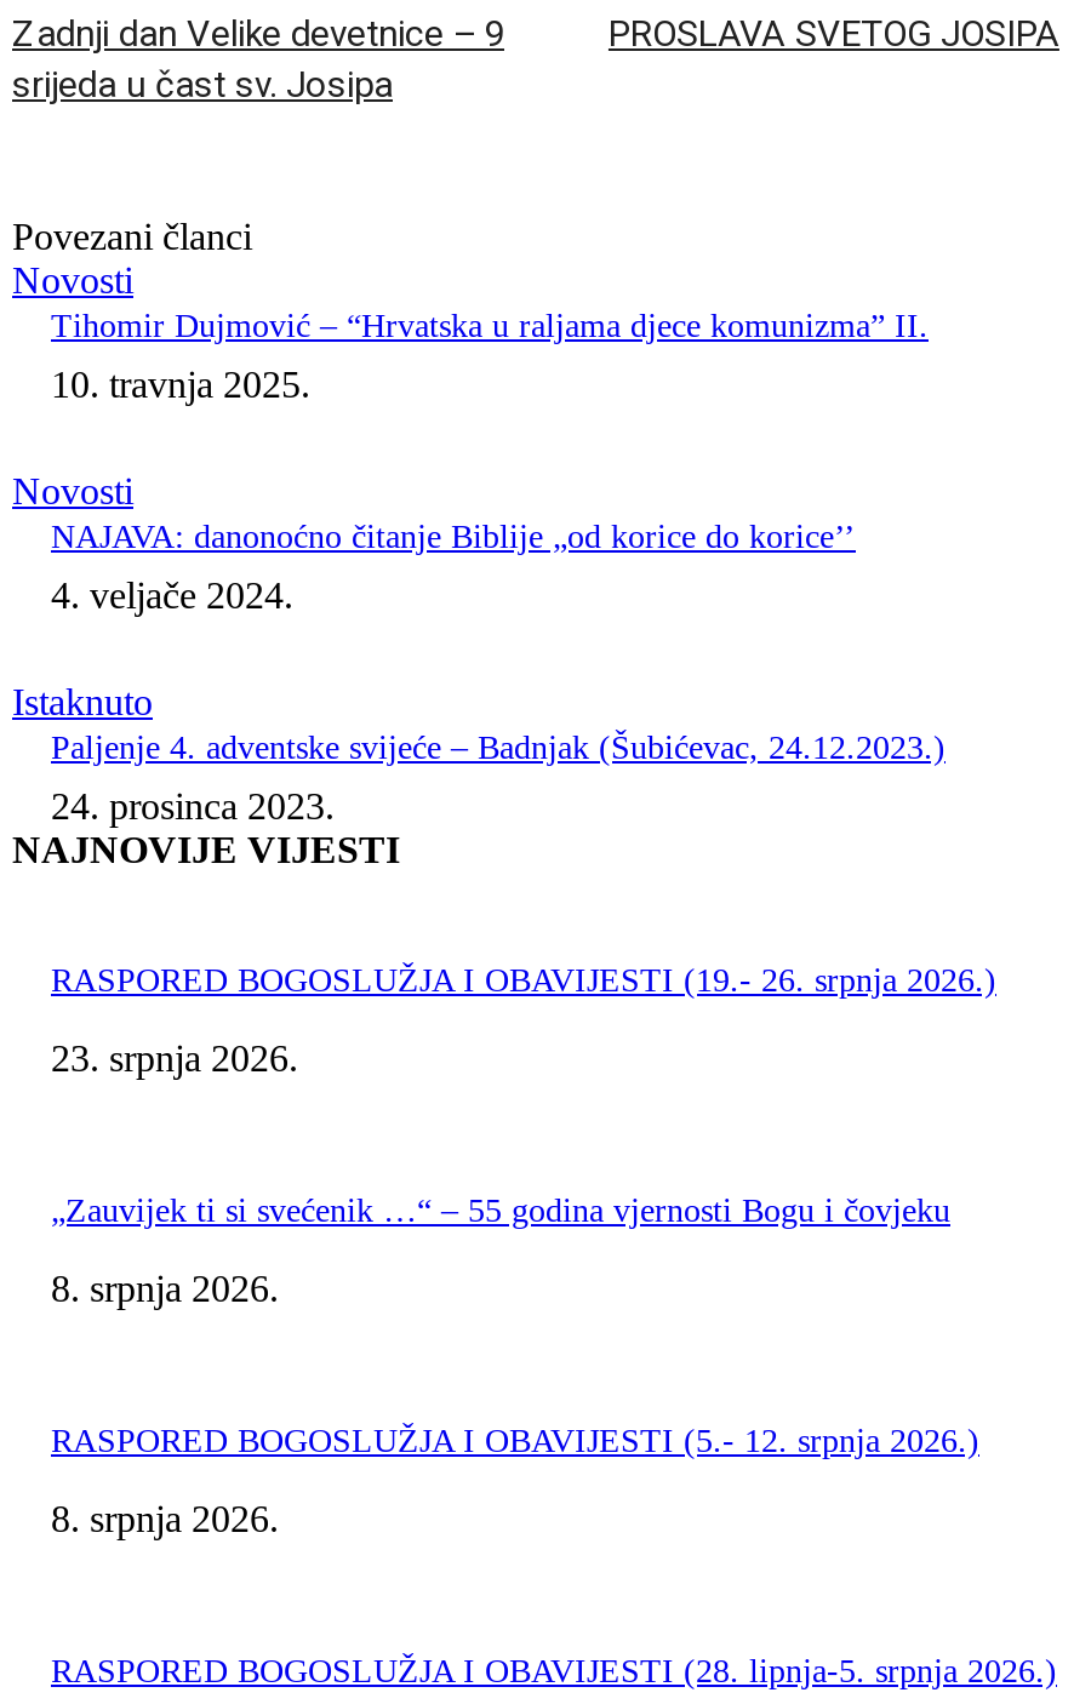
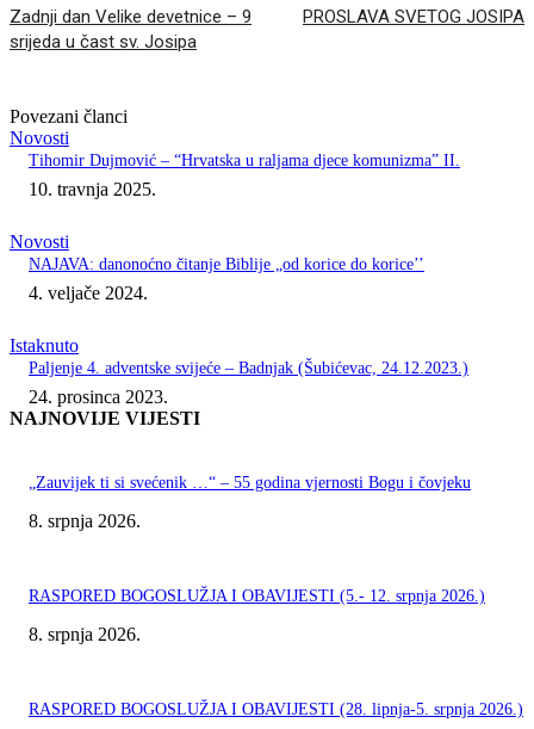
- RASPORED BOGOSLUŽJA I OBAVIJESTI (19.- 26. srpnja 2026.)
- 23. srpnja 2026.
